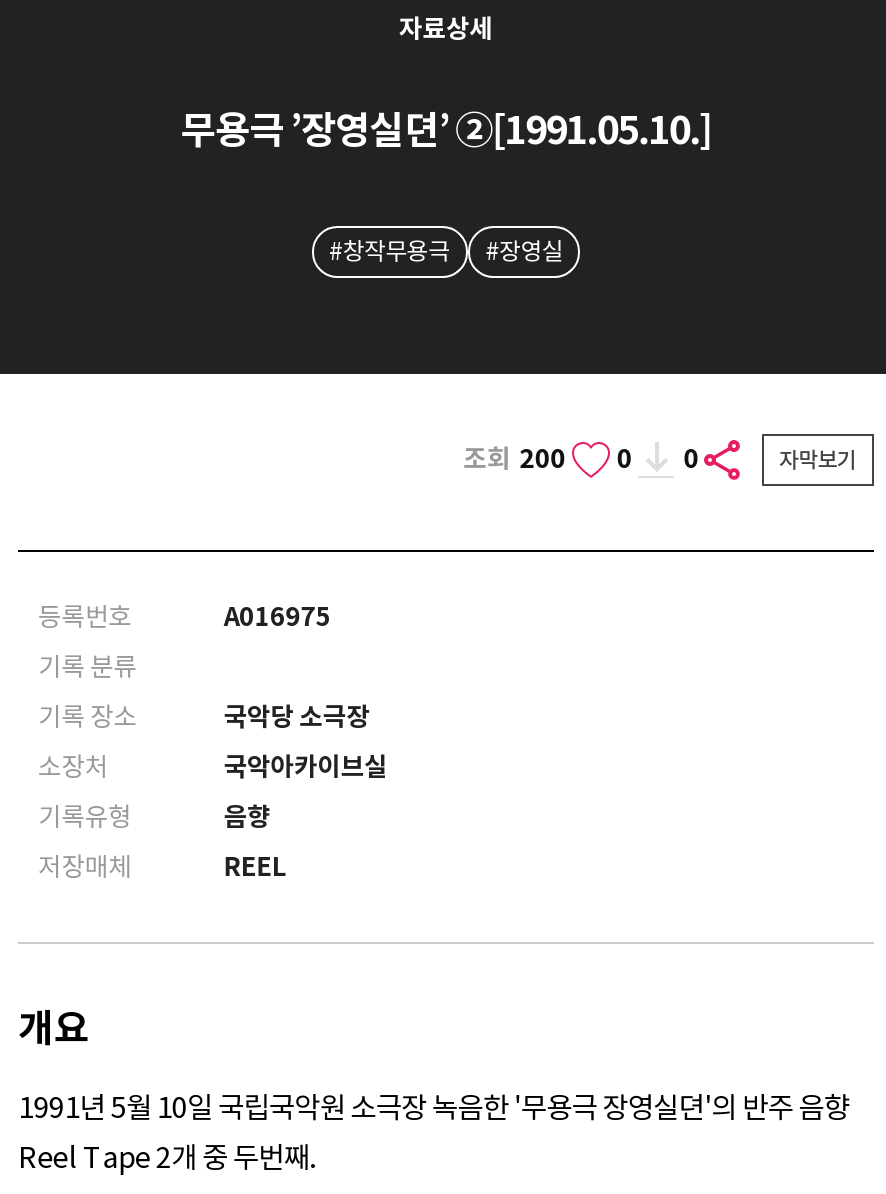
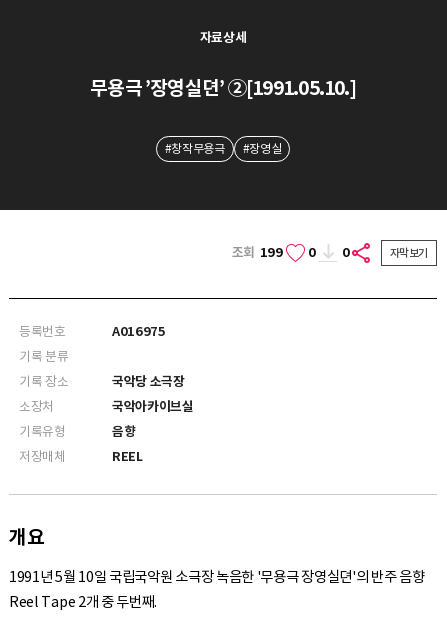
- 조회 200 0 0
+ 조회 199 0 0
